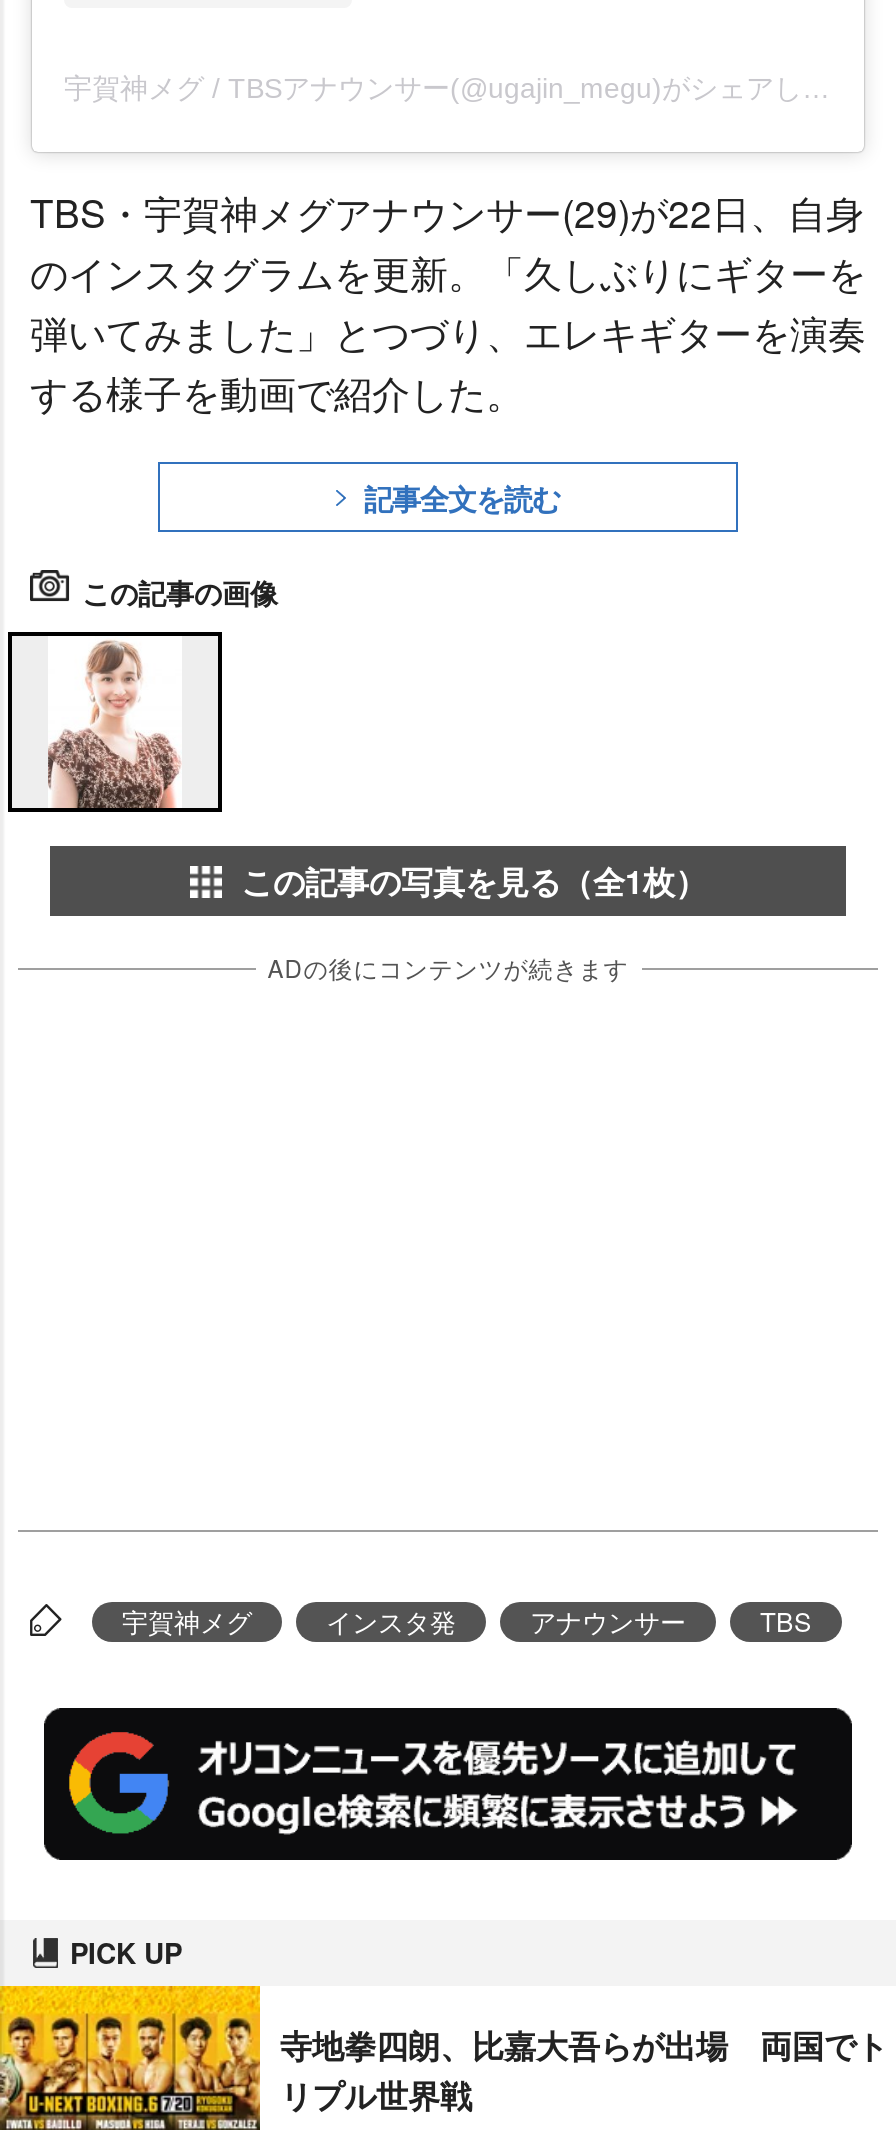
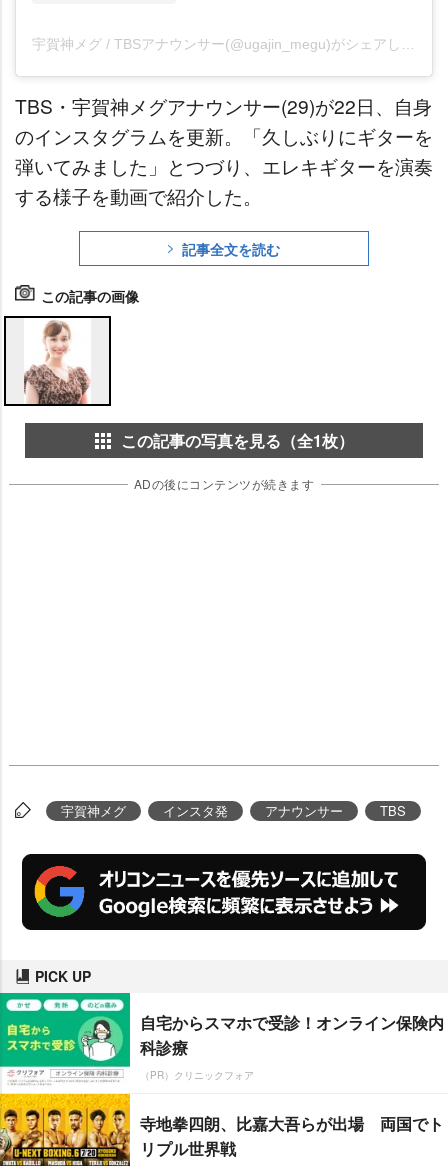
+ [image]
+ 自宅からスマホで受診！オンライン保険内
+ 科診療
+ （PR）クリニックフォア
